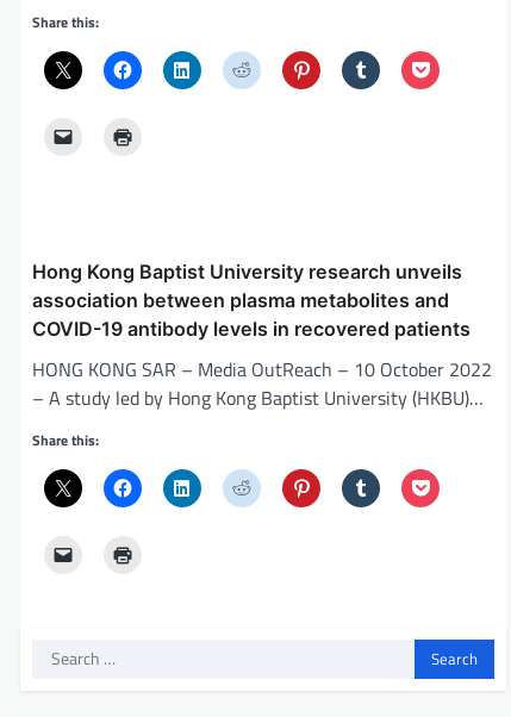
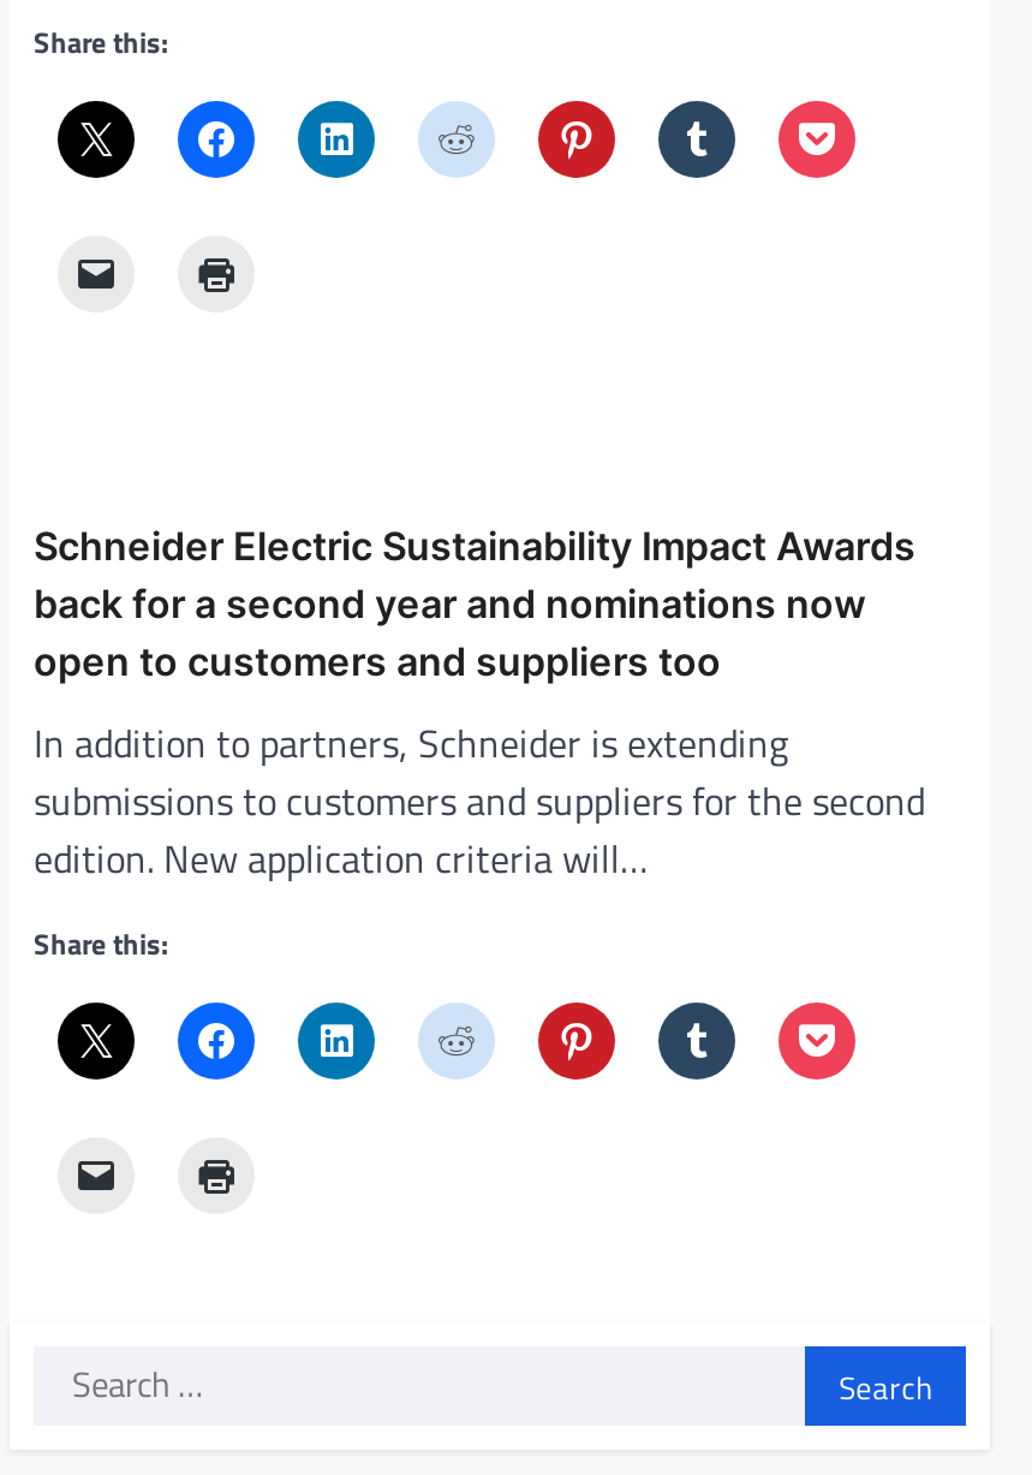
- Hong Kong Baptist University research unveils
- association between plasma metabolites and
- COVID-19 antibody levels in recovered patients
+ Schneider Electric Sustainability Impact Awards
+ back for a second year and nominations now
+ open to customers and suppliers too

- HONG KONG SAR – Media OutReach – 10 October 2022
- – A study led by Hong Kong Baptist University (HKBU)…
+ In addition to partners, Schneider is extending
+ submissions to customers and suppliers for the second
+ edition. New application criteria will…
